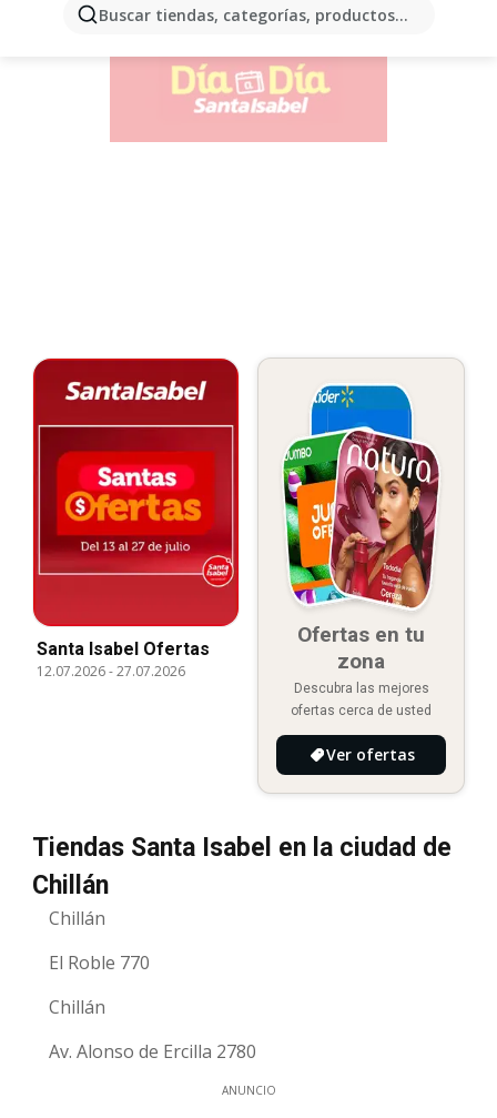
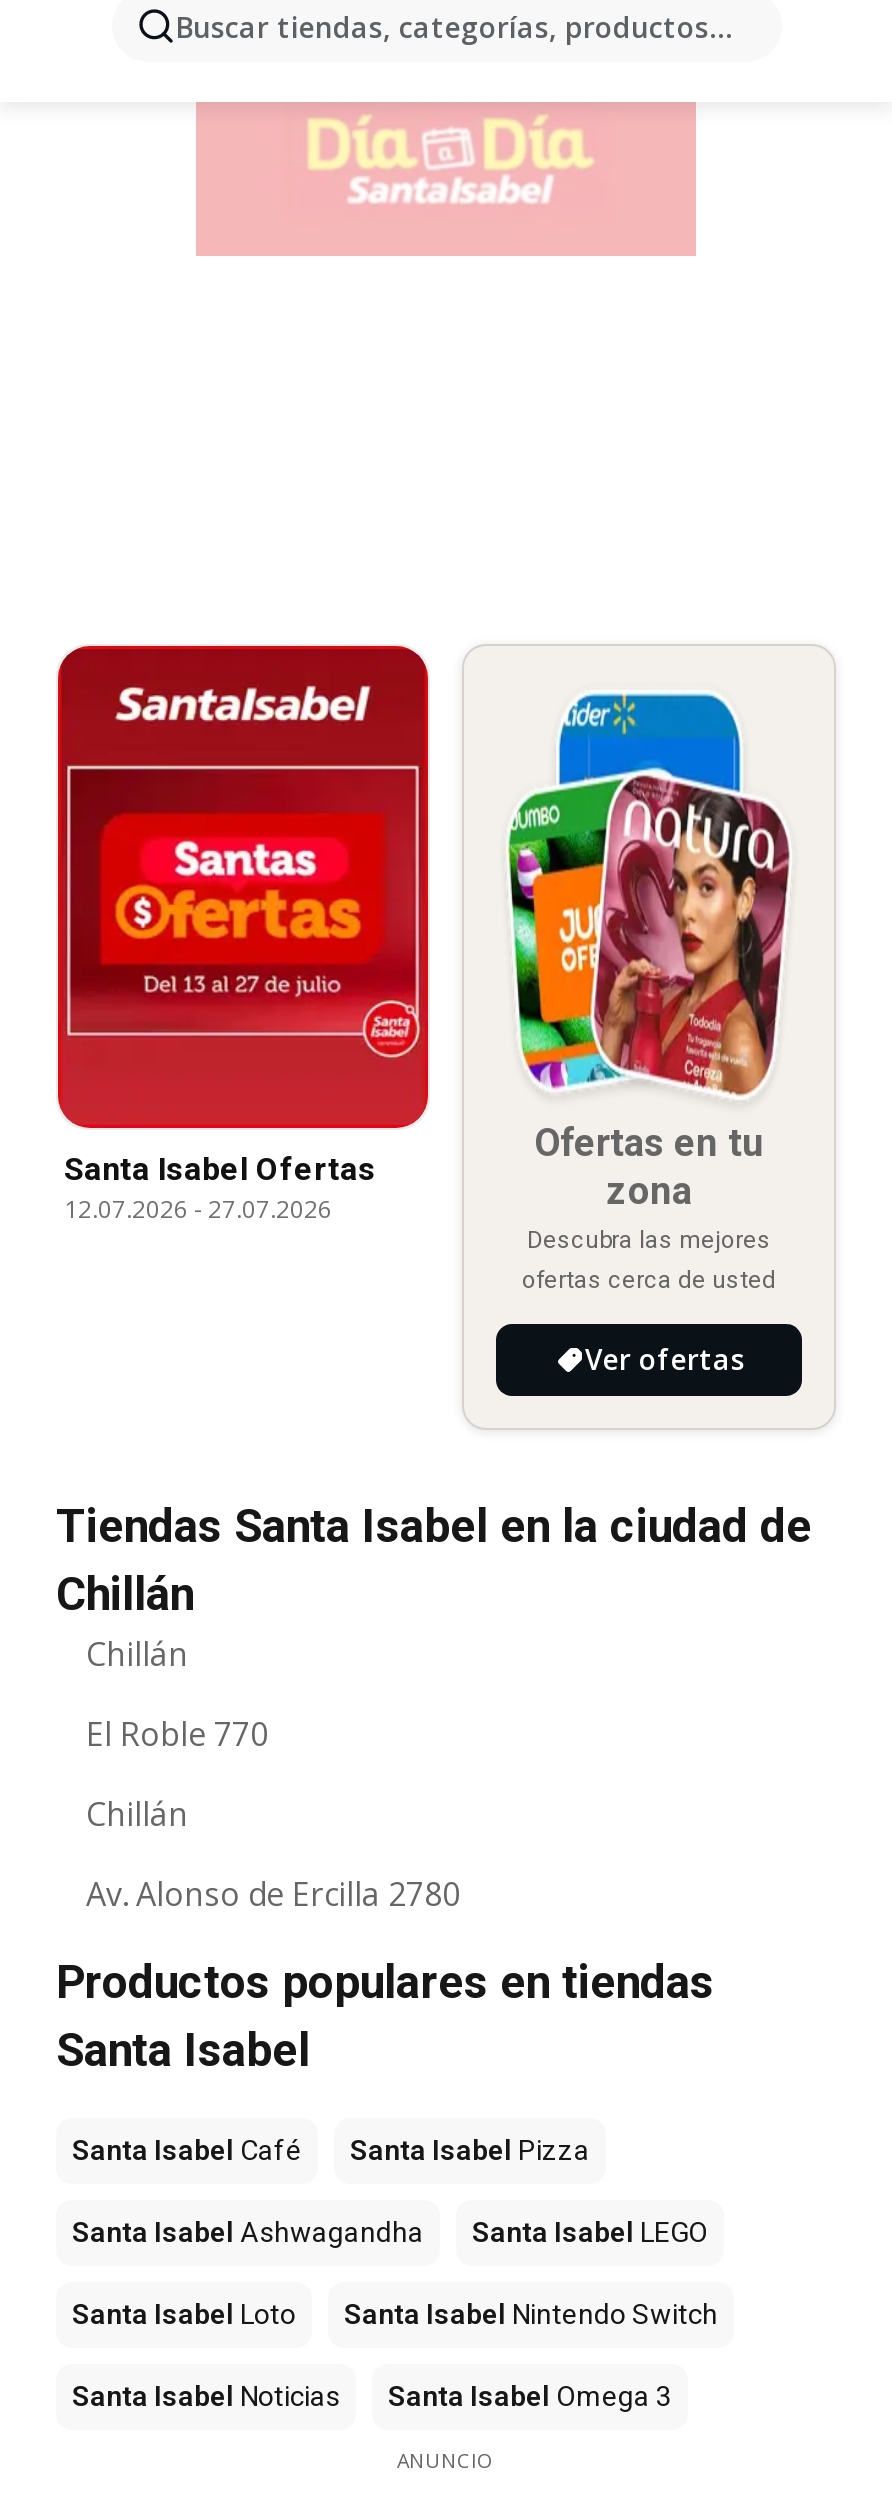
+ Productos populares en tiendas
+ Santa Isabel
+ Santa Isabel Café
+ Santa Isabel Pizza
+ Santa Isabel Ashwagandha
+ Santa Isabel LEGO
+ Santa Isabel Loto
+ Santa Isabel Nintendo Switch
+ Santa Isabel Noticias
+ Santa Isabel Omega 3
